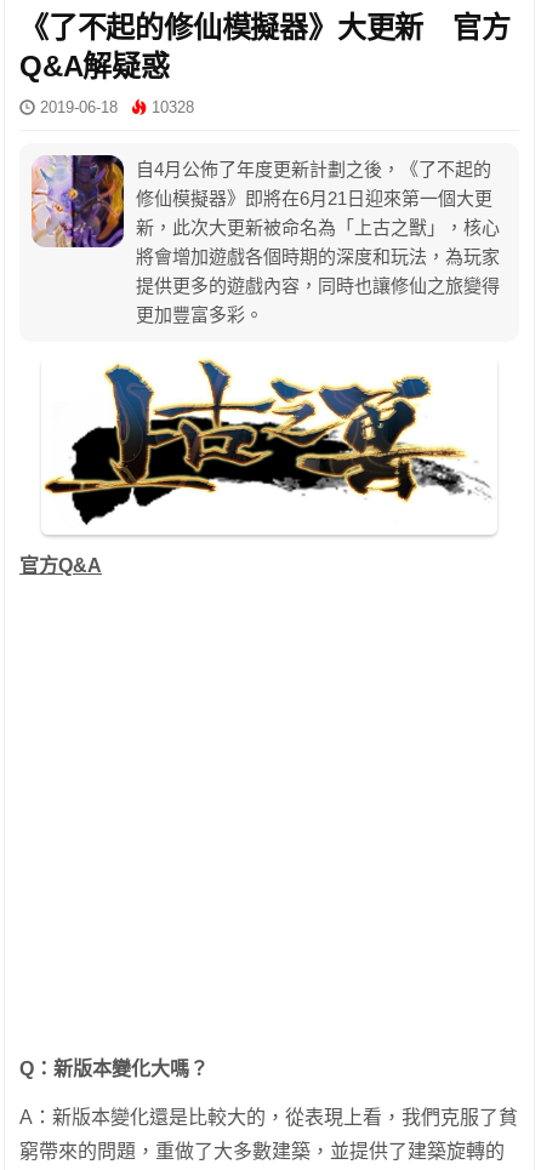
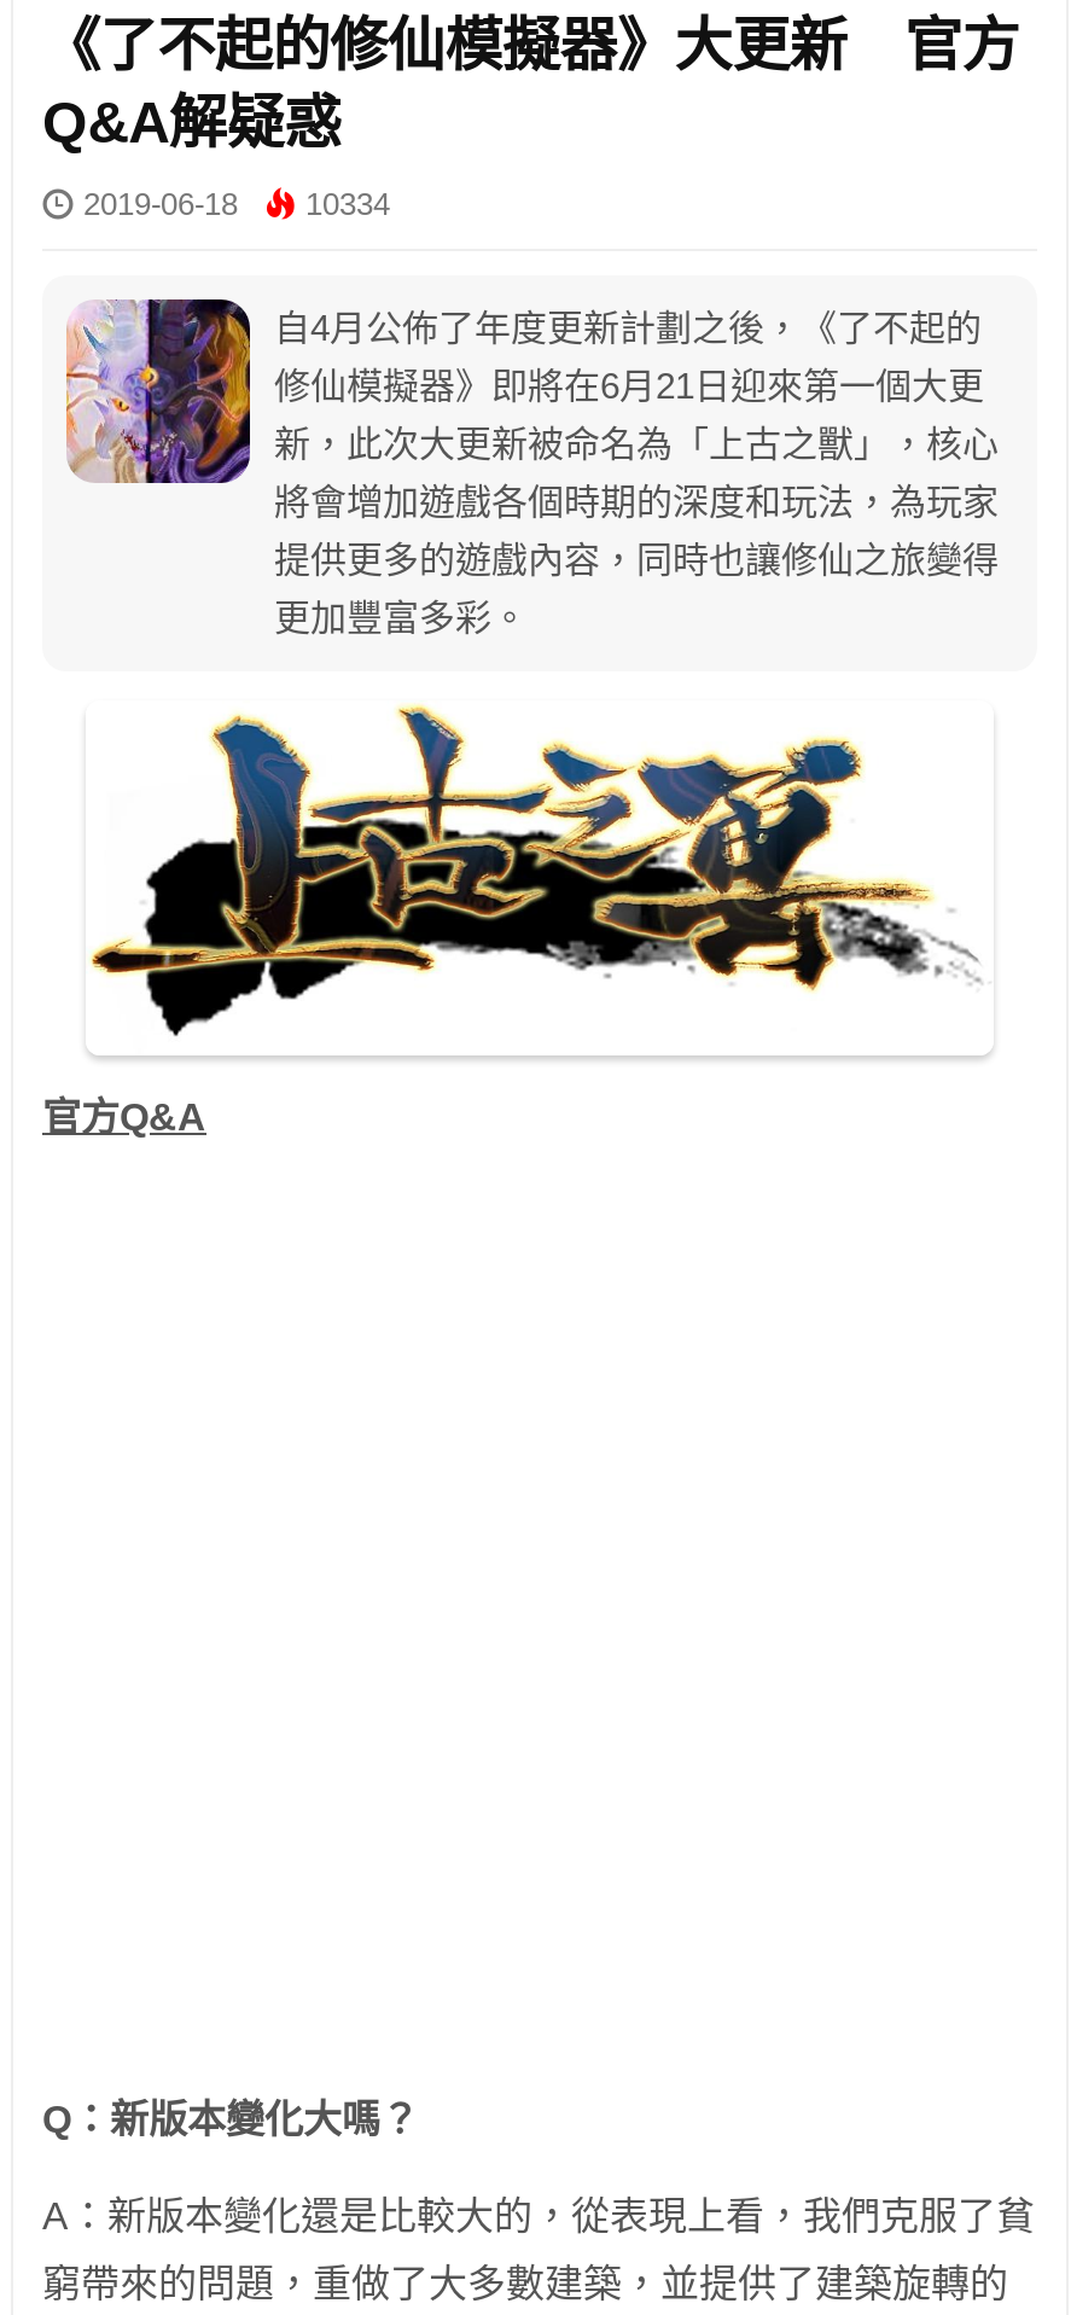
- 2019-06-18 10328
+ 2019-06-18 10334
